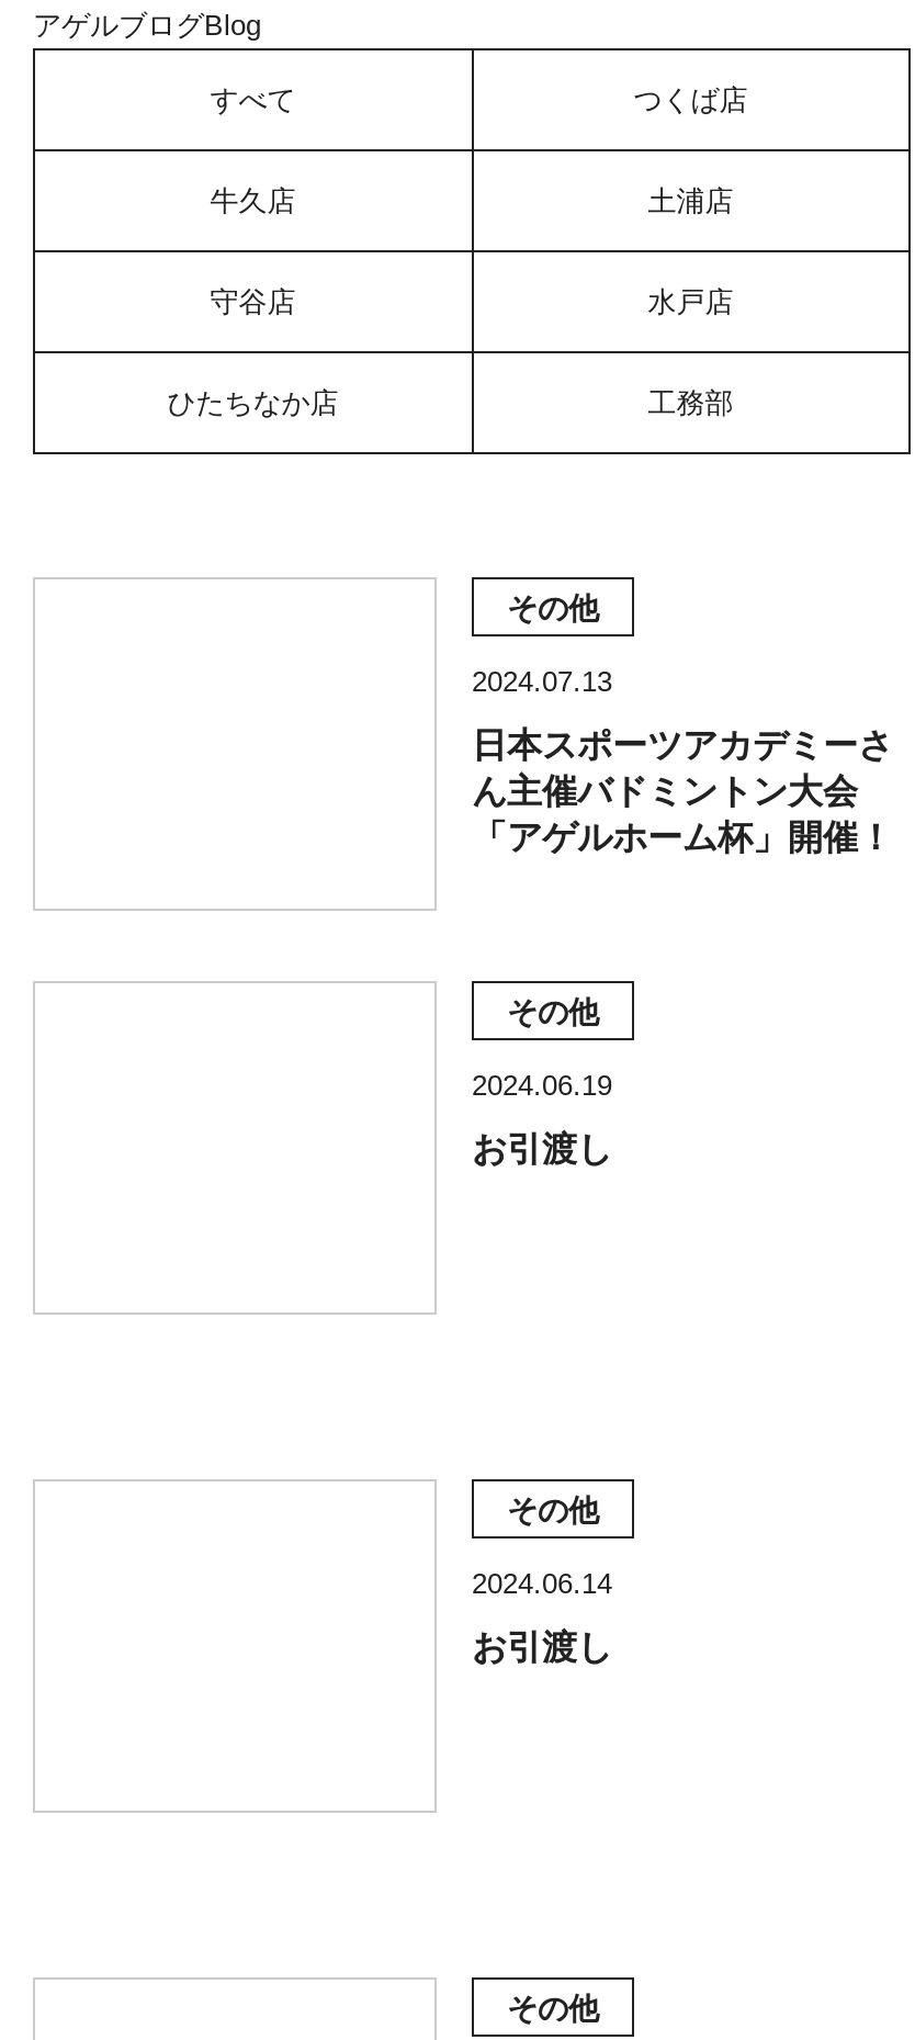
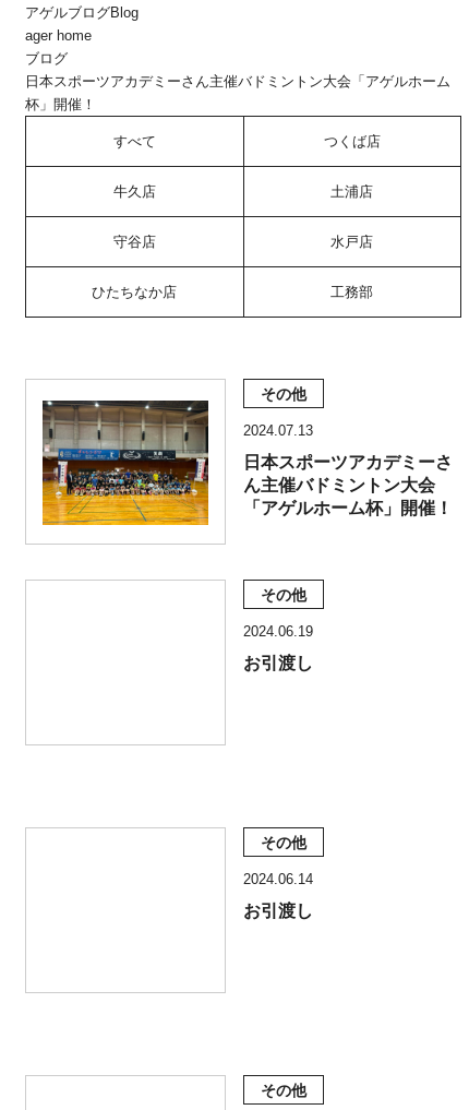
+ ager home
+ ブログ
+ 日本スポーツアカデミーさん主催バドミントン大会「アゲルホーム
+ 杯」開催！

+ [image]
